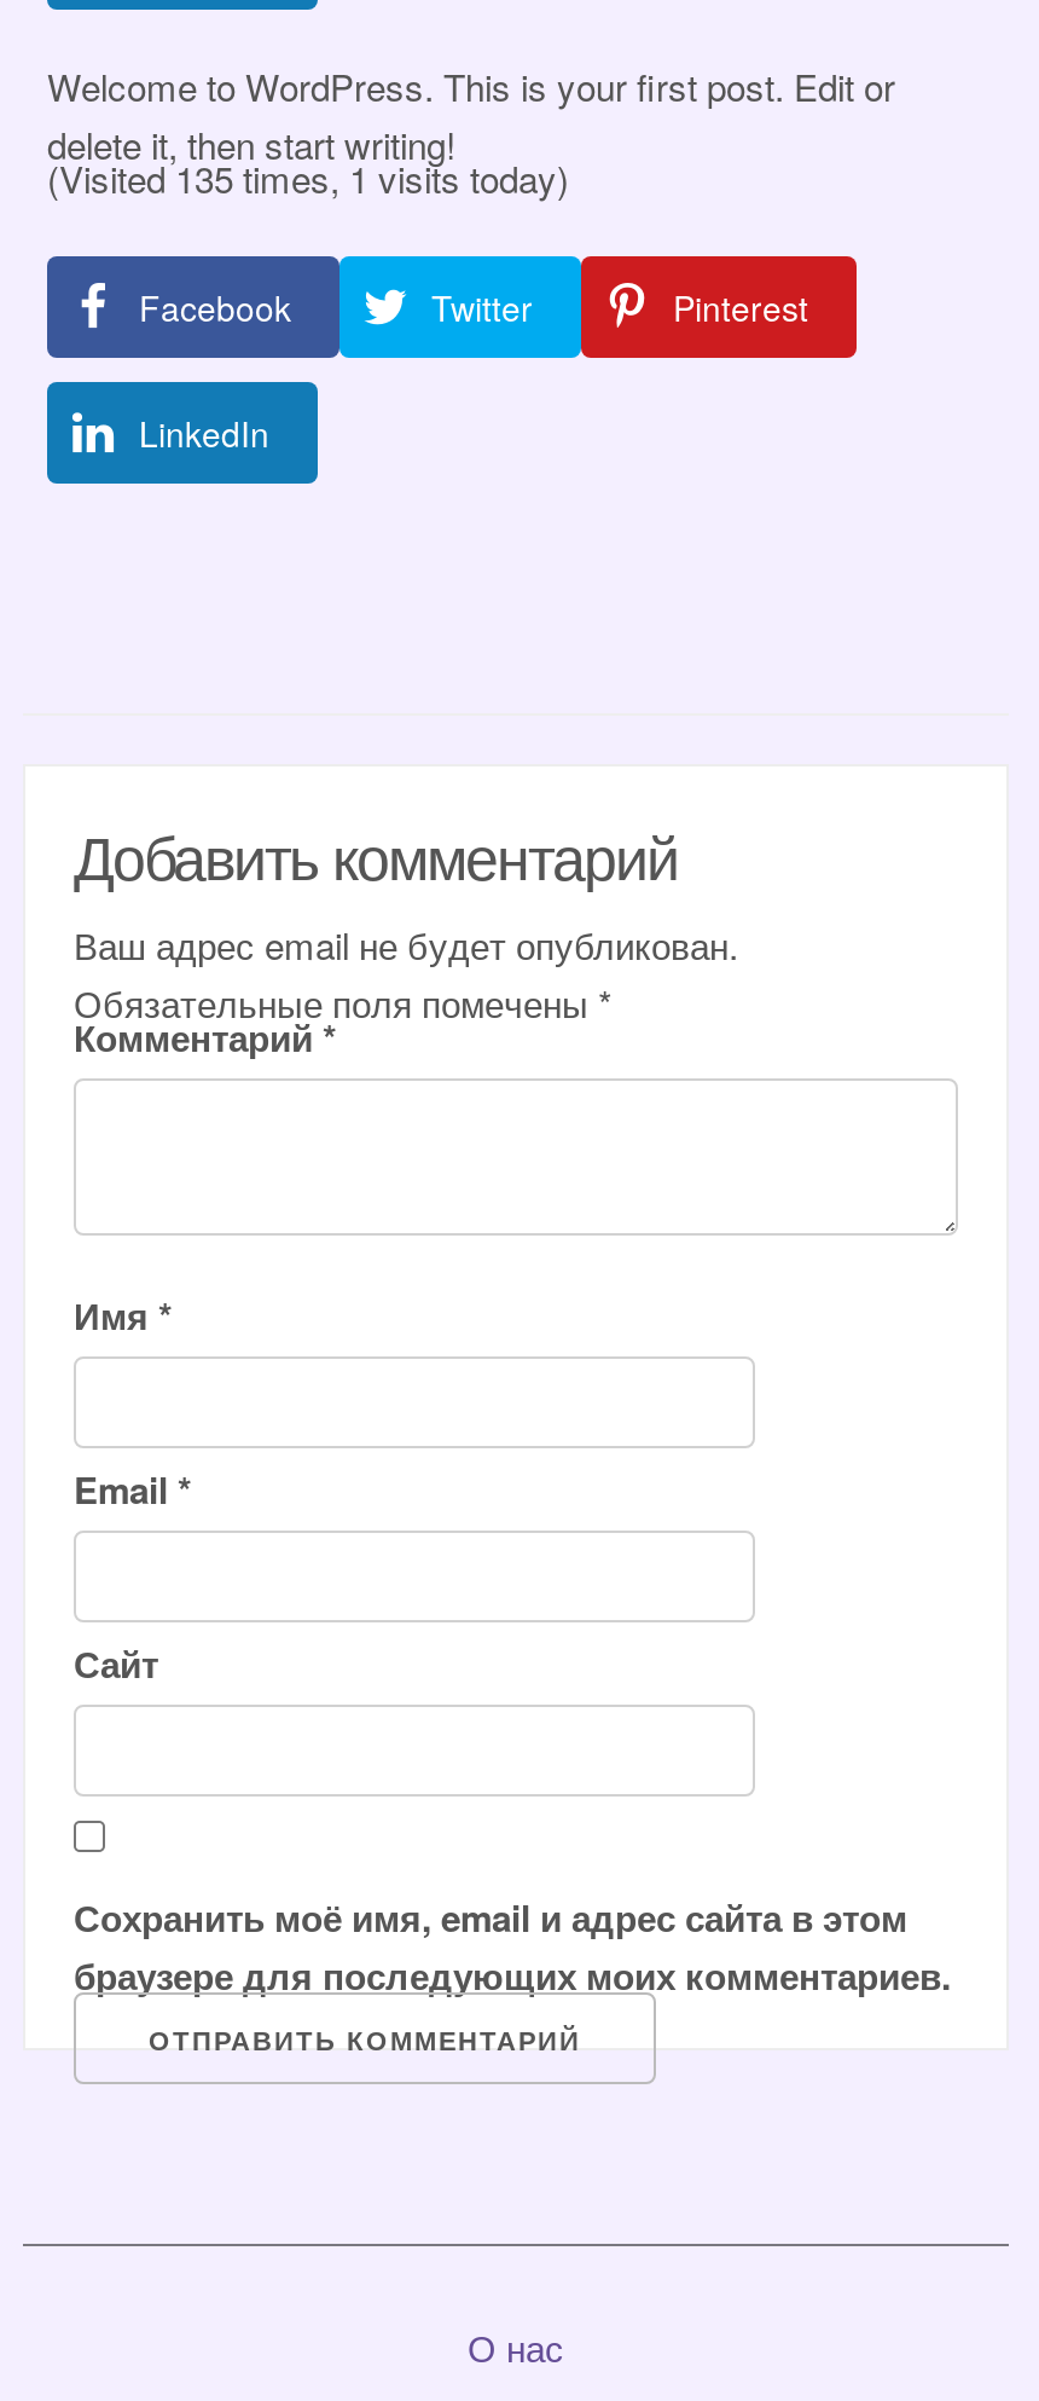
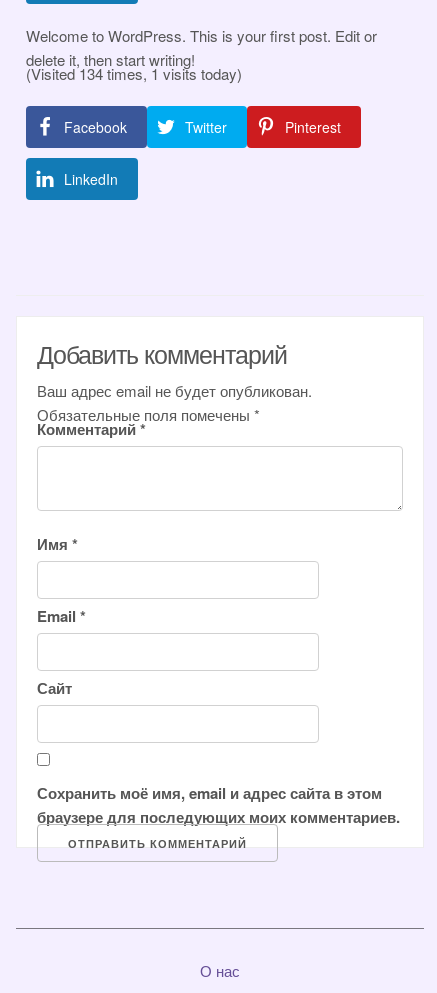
- (Visited 135 times, 1 visits today)
+ (Visited 134 times, 1 visits today)
